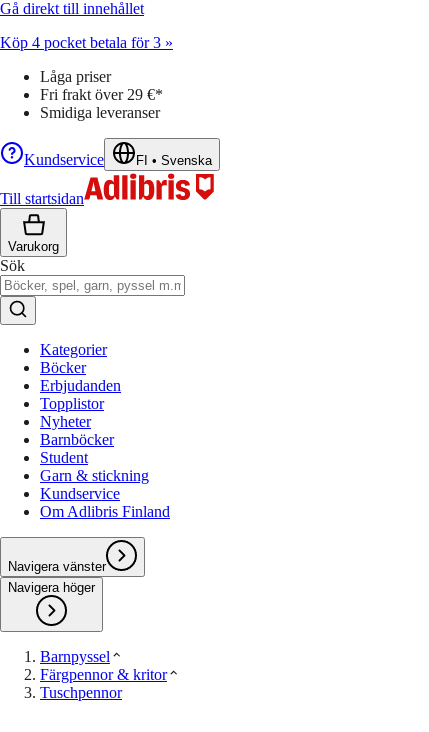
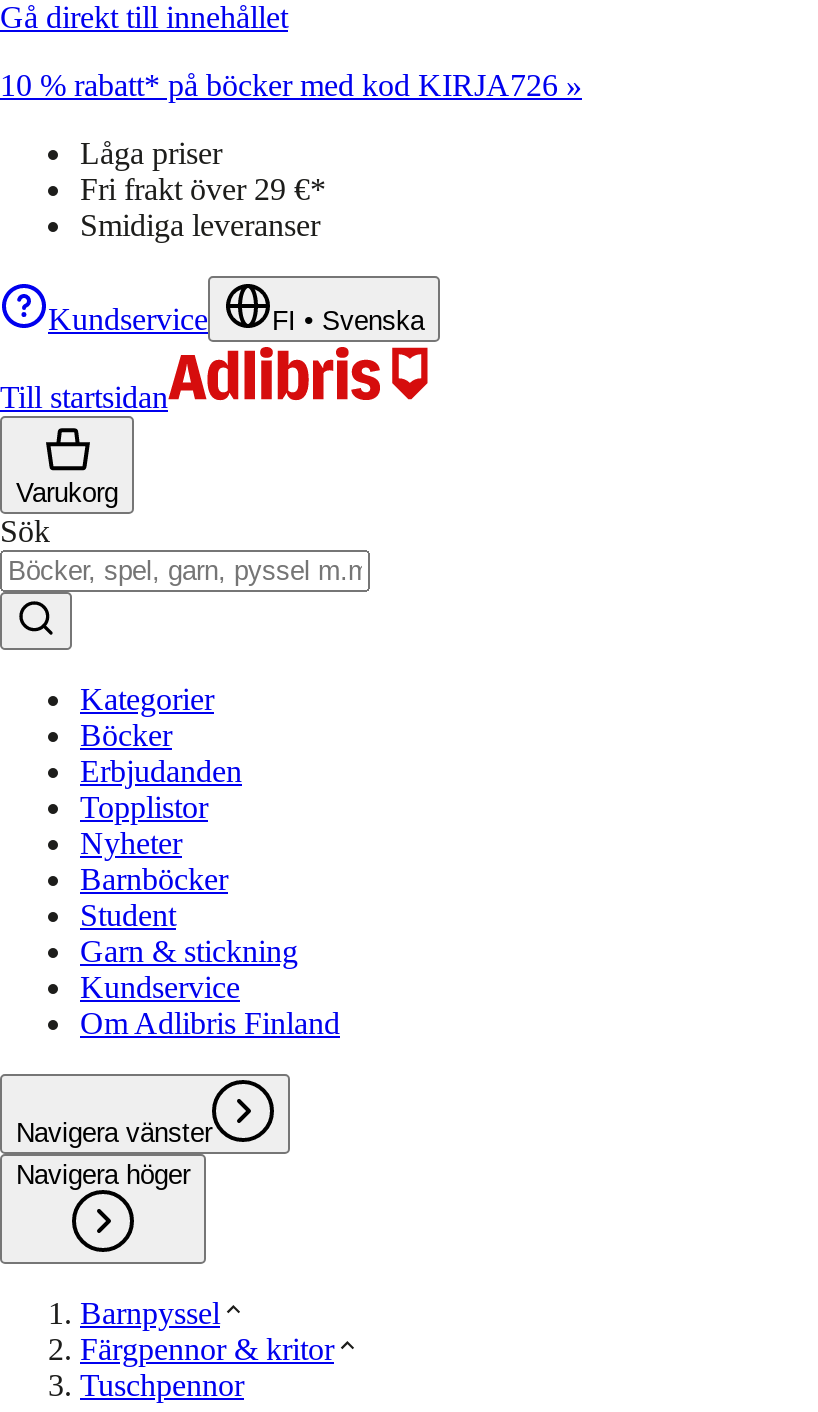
- Köp 4 pocket betala för 3 »
+ 10 % rabatt* på böcker med kod KIRJA726 »
